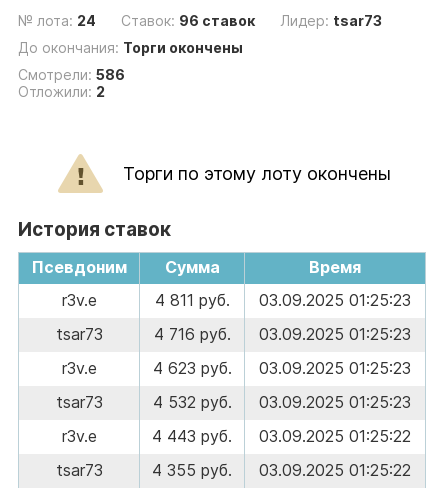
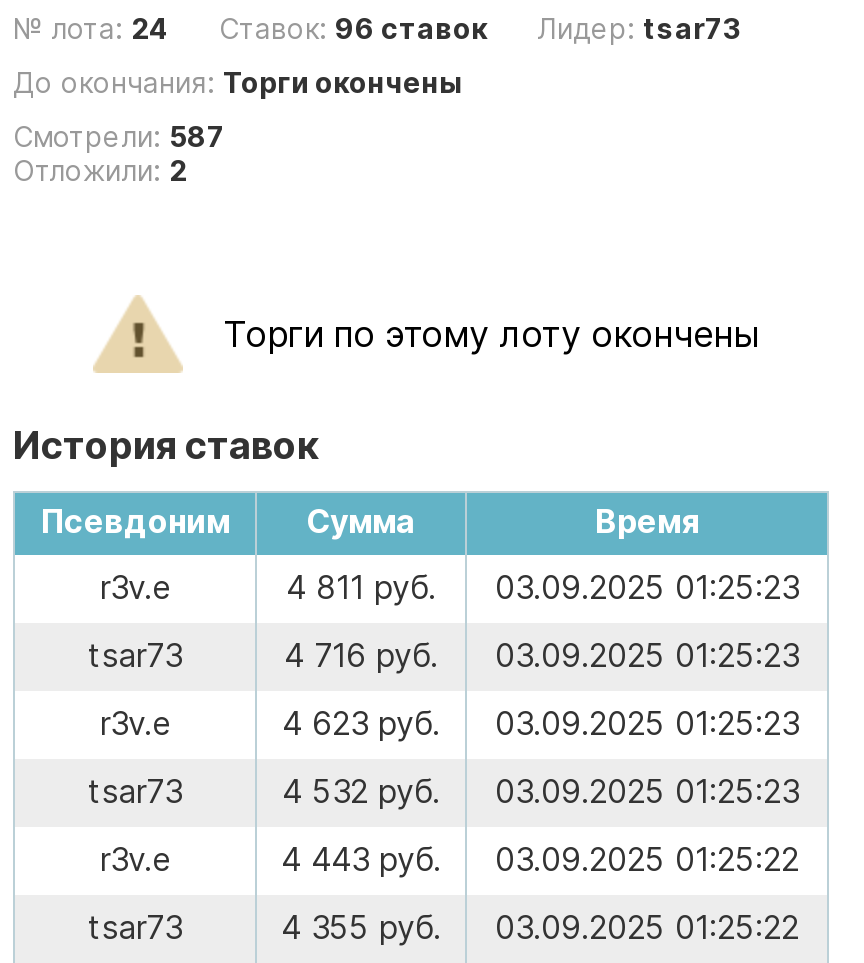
- Смотрели: 586
+ Смотрели: 587
